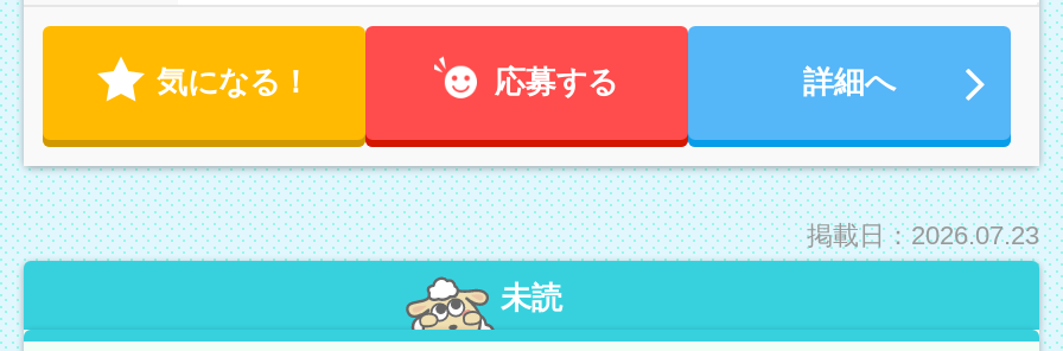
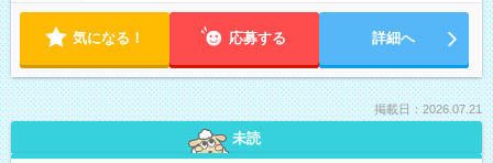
- 掲載日：2026.07.23
+ 掲載日：2026.07.21
